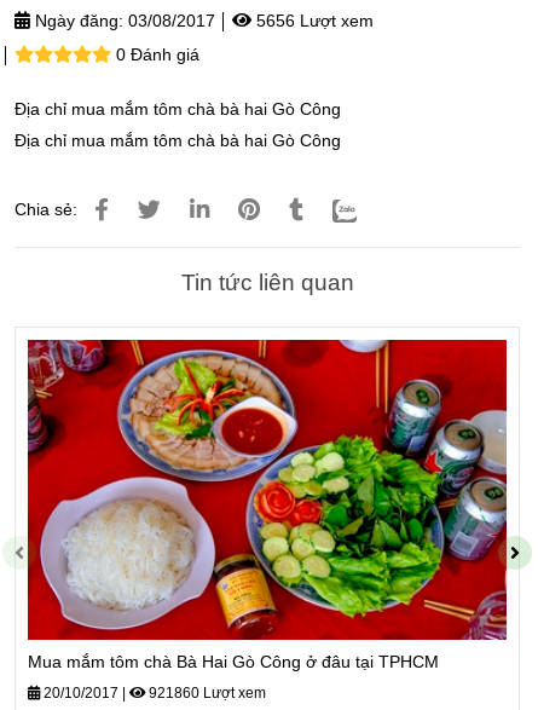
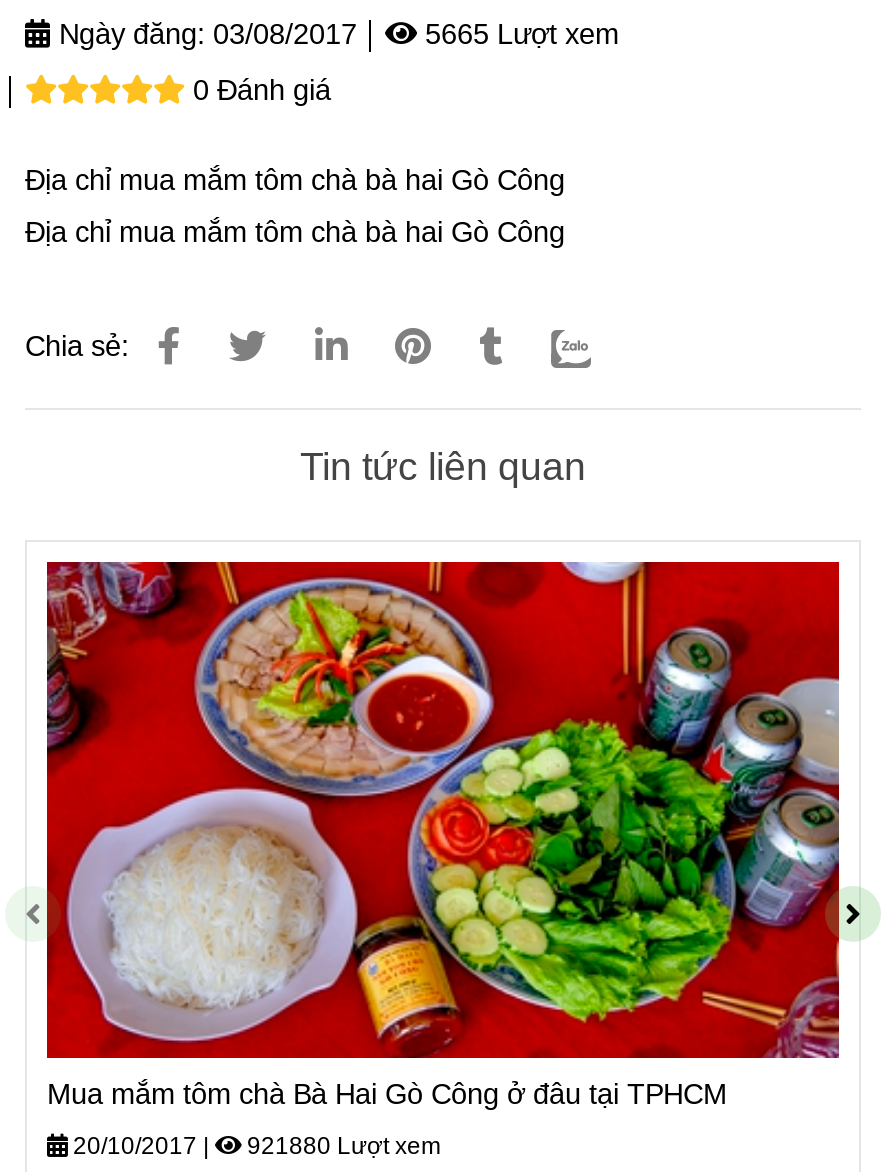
- Ngày đăng: 03/08/2017 5656 Lượt xem
+ Ngày đăng: 03/08/2017 5665 Lượt xem

- 921860 Lượt xem
+ 921880 Lượt xem
